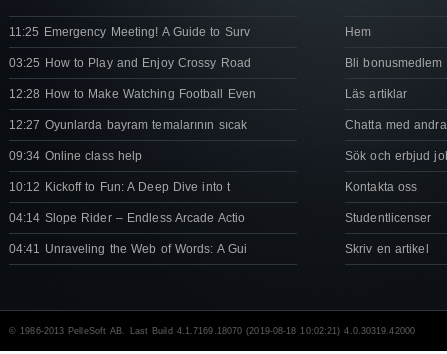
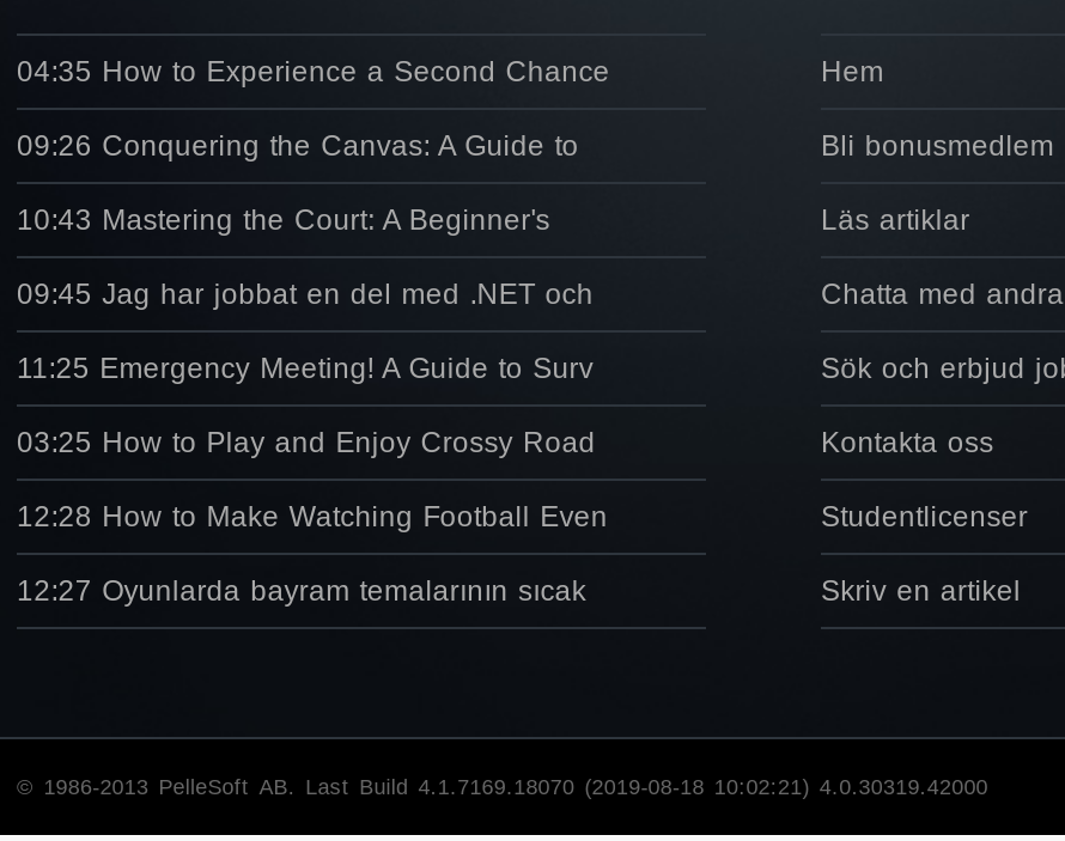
moved down: 11:25 Emergency Meeting! A Guide to Surv | 03:25 How to Play and Enjoy Crossy Road | 12:28 How to Make Watching Football Even | 12:27 Oyunlarda bayram temalarının sıcak

+ 04:35 How to Experience a Second Chance
+ 09:26 Conquering the Canvas: A Guide to
+ 10:43 Mastering the Court: A Beginner's
+ 09:45 Jag har jobbat en del med .NET och

- 09:34 Online class help
- 10:12 Kickoff to Fun: A Deep Dive into t
- 04:14 Slope Rider – Endless Arcade Actio
- 04:41 Unraveling the Web of Words: A Gui
